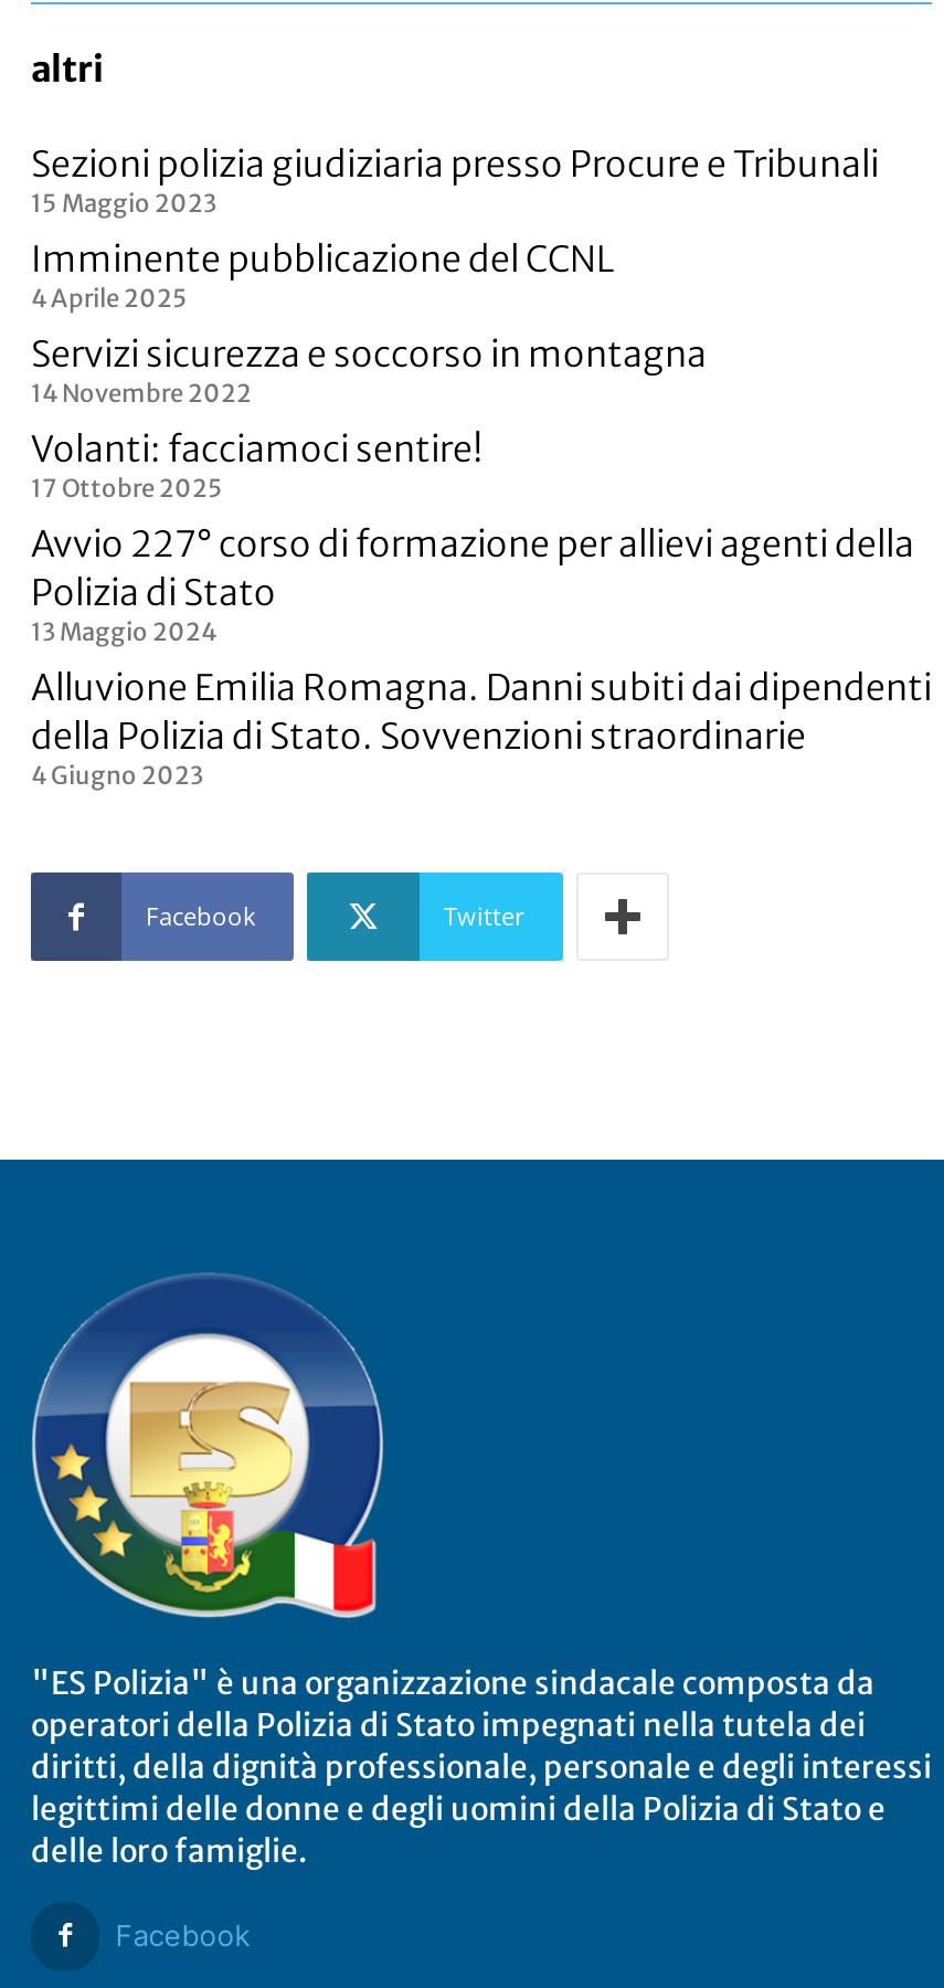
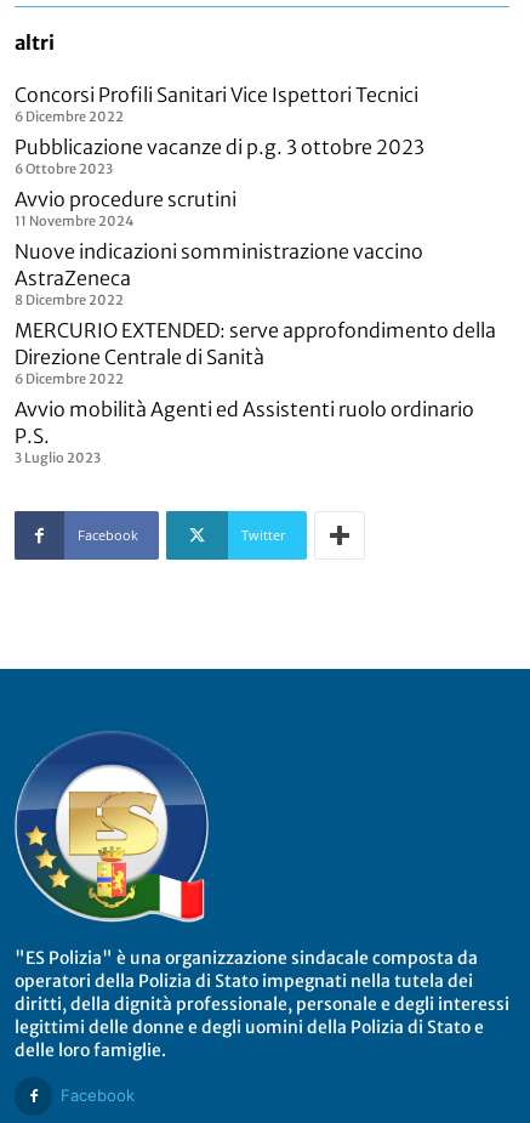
- Sezioni polizia giudiziaria presso Procure e Tribunali
- 15 Maggio 2023
- Imminente pubblicazione del CCNL
- 4 Aprile 2025
- Servizi sicurezza e soccorso in montagna
- 14 Novembre 2022
- Volanti: facciamoci sentire!
- 17 Ottobre 2025
- Avvio 227° corso di formazione per allievi agenti della
- Polizia di Stato
- 13 Maggio 2024
- Alluvione Emilia Romagna. Danni subiti dai dipendenti
- della Polizia di Stato. Sovvenzioni straordinarie
- 4 Giugno 2023
+ Concorsi Profili Sanitari Vice Ispettori Tecnici
+ 6 Dicembre 2022
+ Pubblicazione vacanze di p.g. 3 ottobre 2023
+ 6 Ottobre 2023
+ Avvio procedure scrutini
+ 11 Novembre 2024
+ Nuove indicazioni somministrazione vaccino
+ AstraZeneca
+ 8 Dicembre 2022
+ MERCURIO EXTENDED: serve approfondimento della
+ Direzione Centrale di Sanità
+ 6 Dicembre 2022
+ Avvio mobilità Agenti ed Assistenti ruolo ordinario
+ P.S.
+ 3 Luglio 2023
